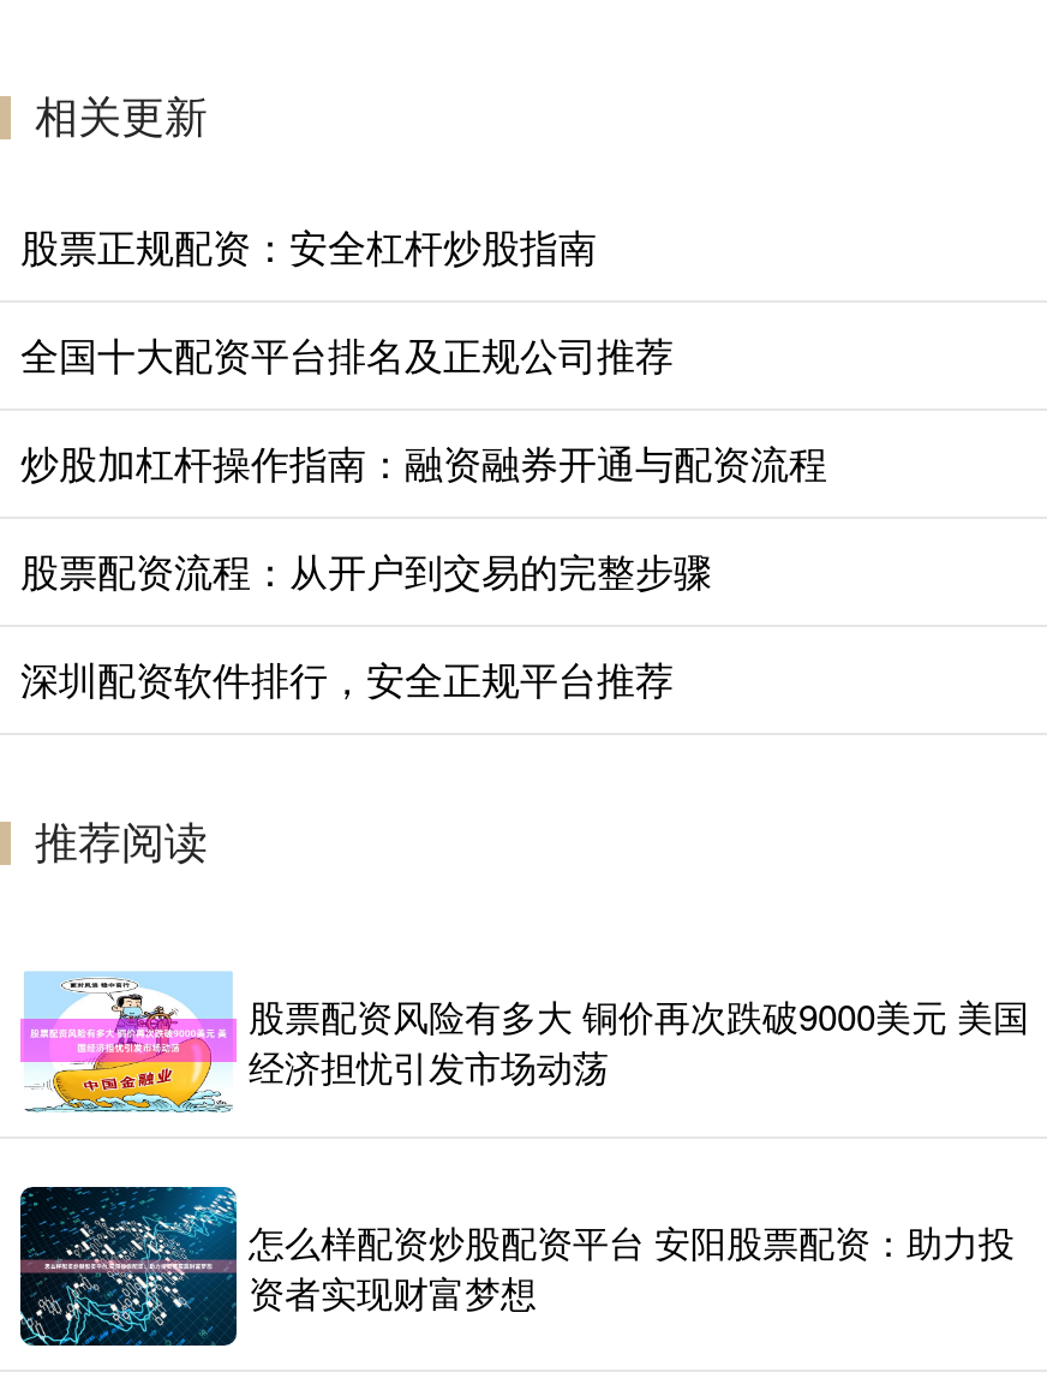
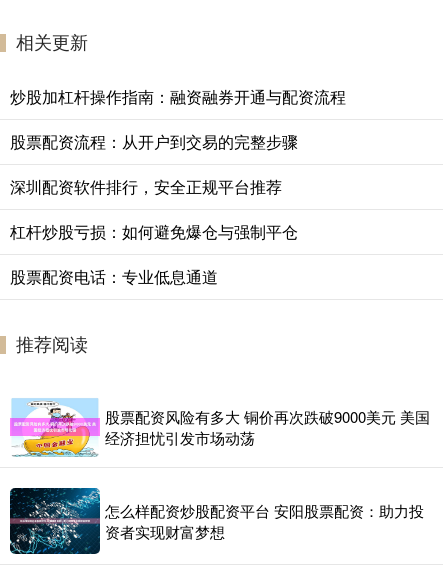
- 股票正规配资：安全杠杆炒股指南
- 全国十大配资平台排名及正规公司推荐

moved up: 炒股加杠杆操作指南：融资融券开通与配资流程 | 股票配资流程：从开户到交易的完整步骤 | 深圳配资软件排行，安全正规平台推荐

+ 杠杆炒股亏损：如何避免爆仓与强制平仓
+ 股票配资电话：专业低息通道
